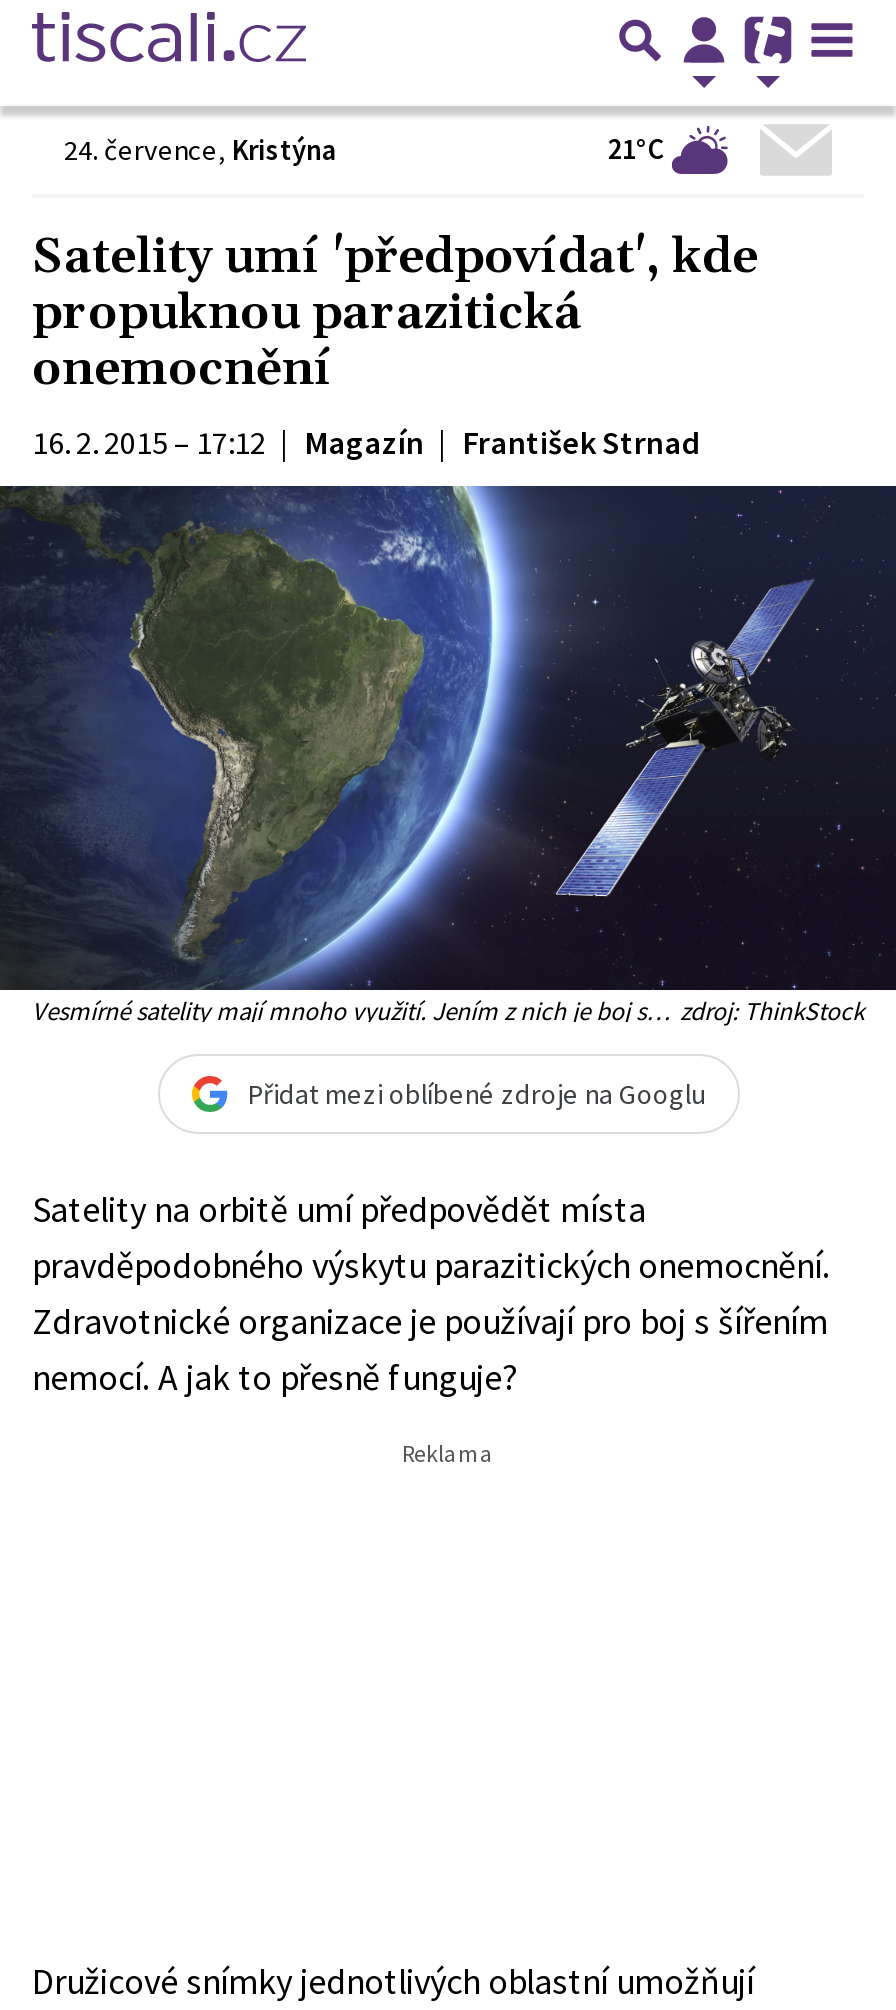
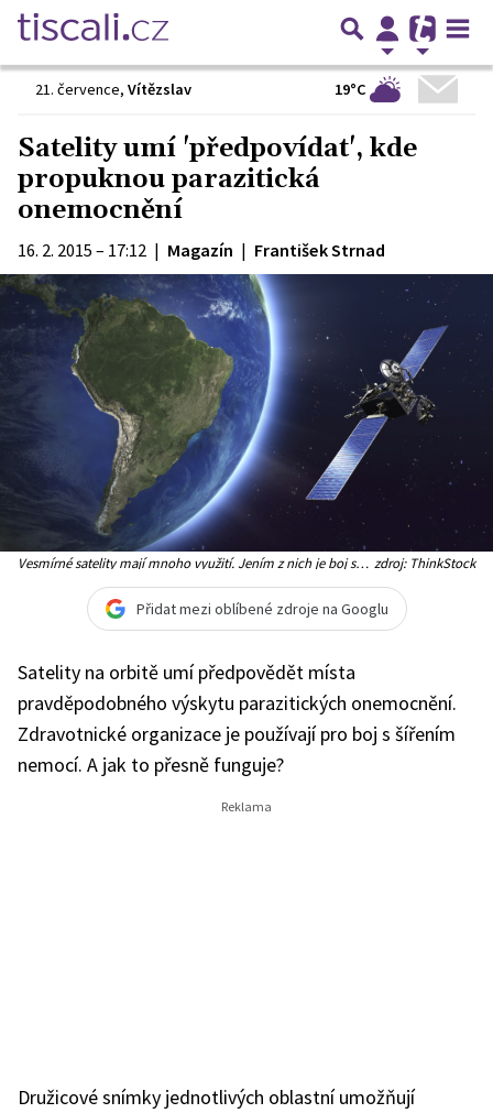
- 24. července, Kristýna
- 21°C
+ 21. července, Vítězslav
+ 19°C
